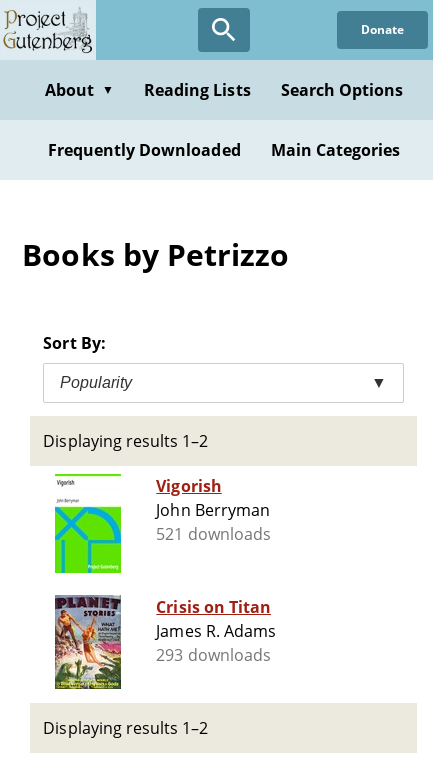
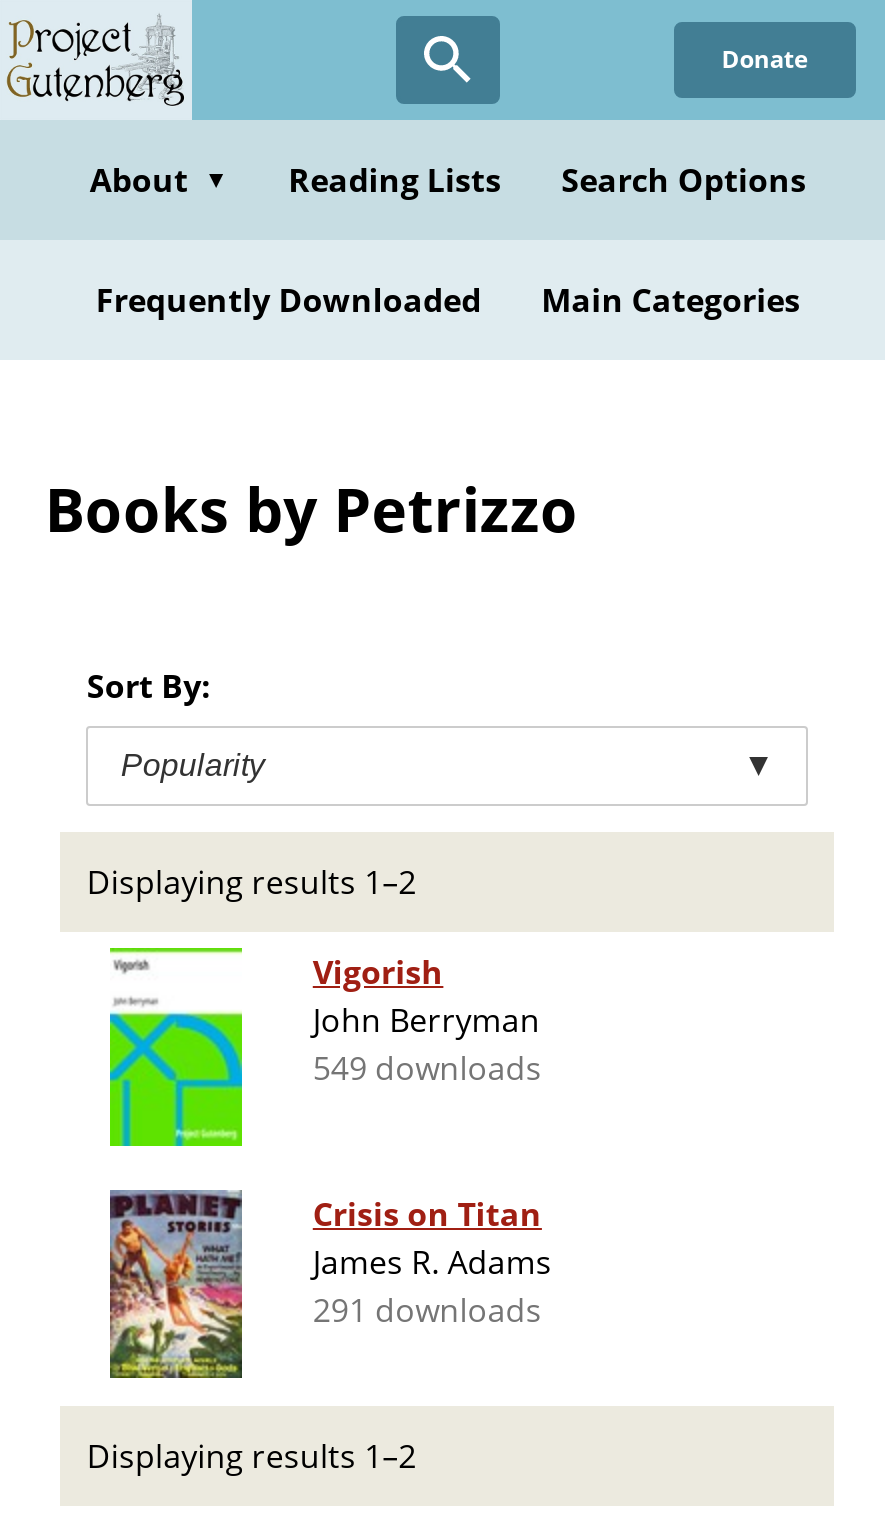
- 521 downloads
+ 549 downloads

- 293 downloads
+ 291 downloads
